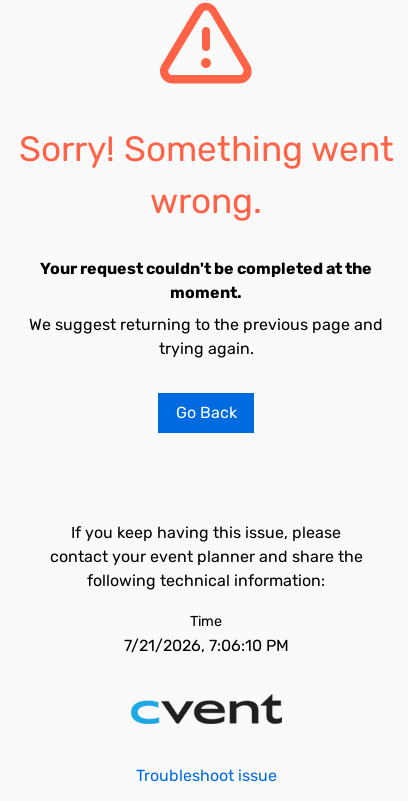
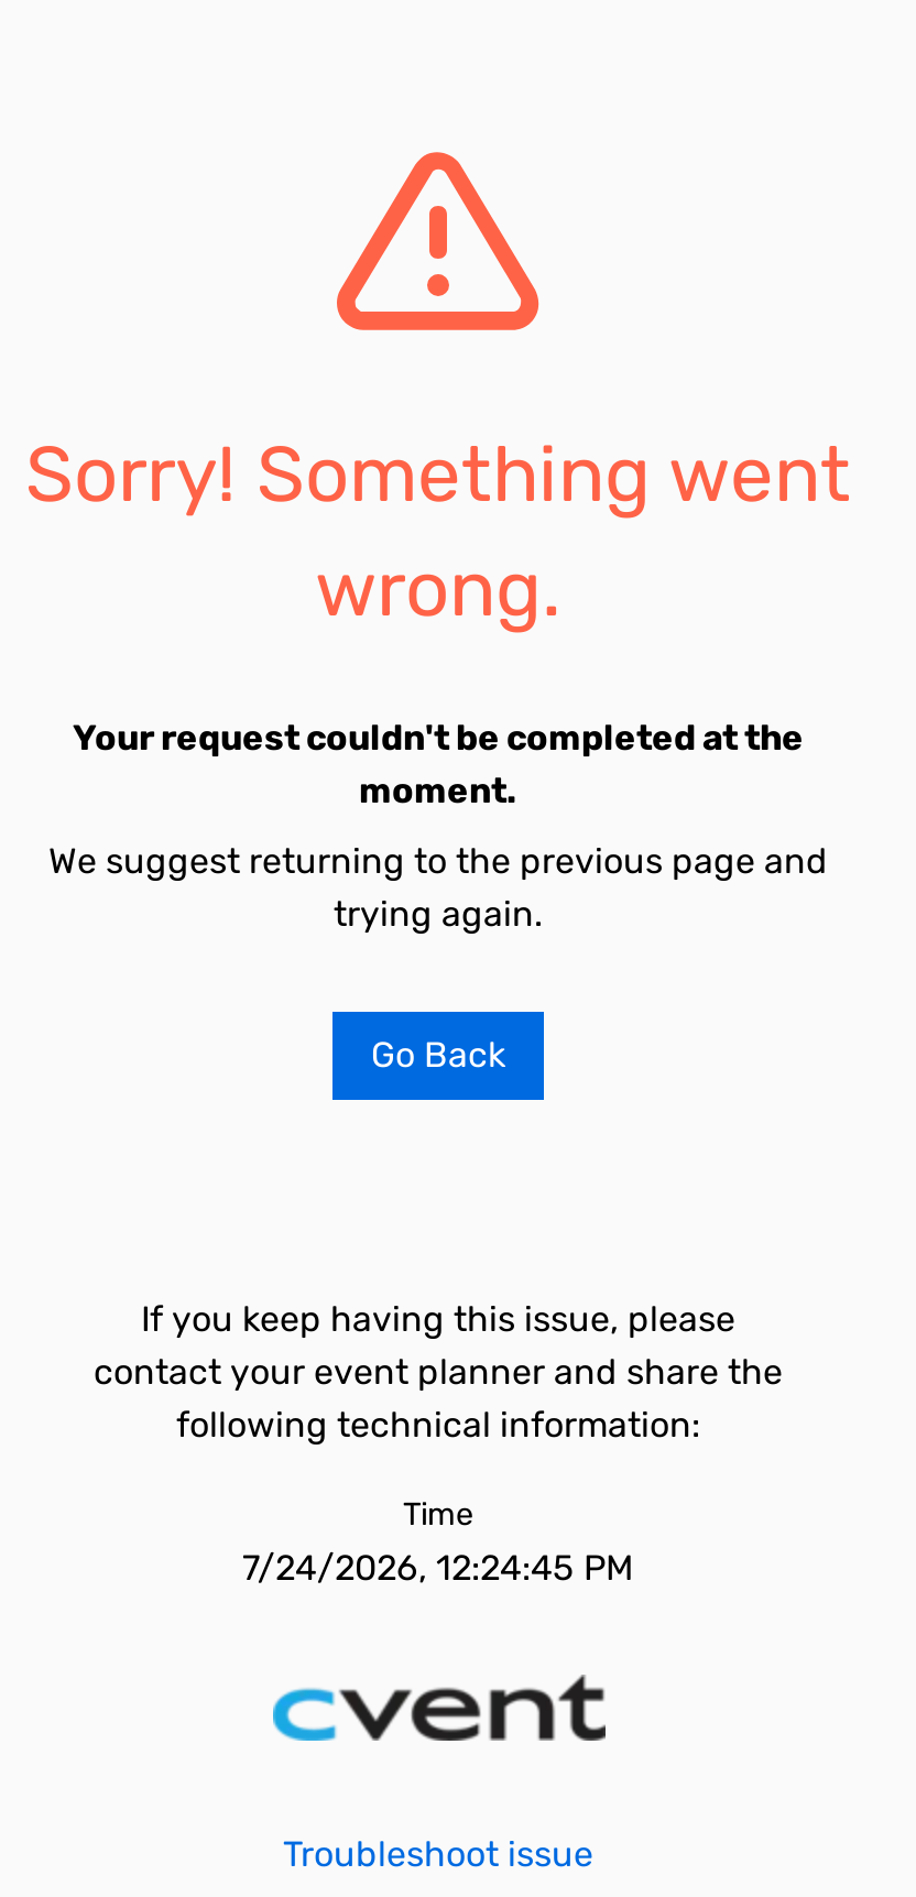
- 7/21/2026, 7:06:10 PM
+ 7/24/2026, 12:24:45 PM
